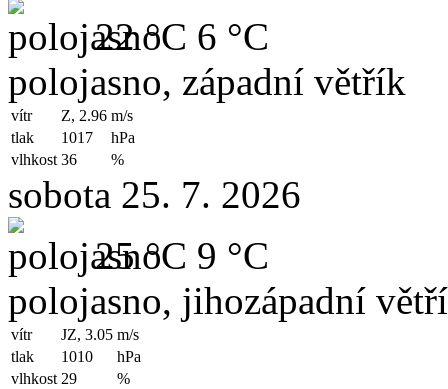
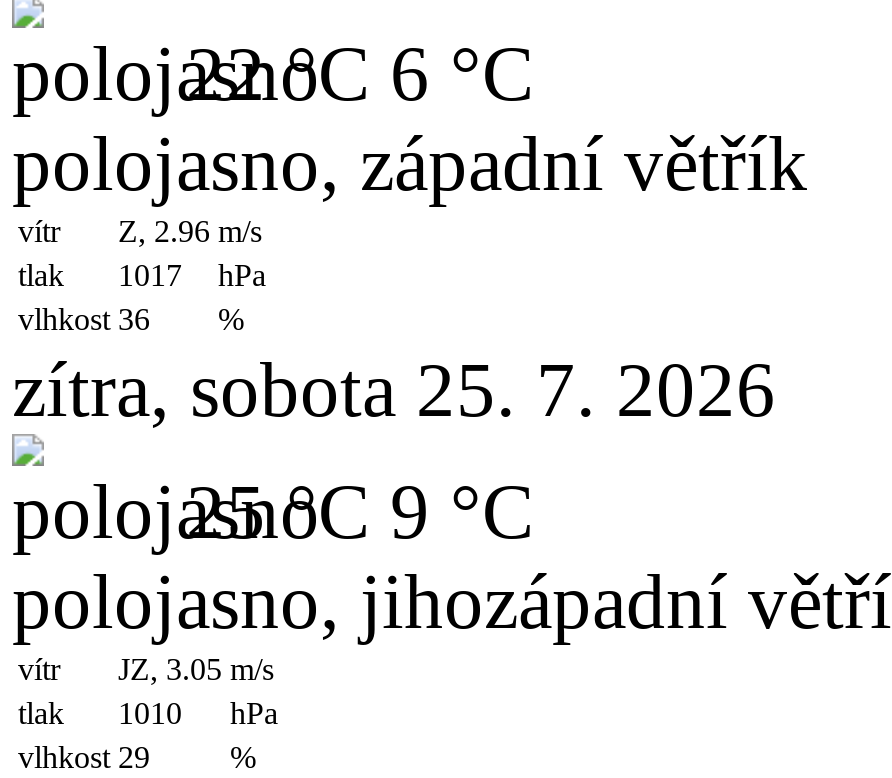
- sobota 25. 7. 2026
+ zítra, sobota 25. 7. 2026
